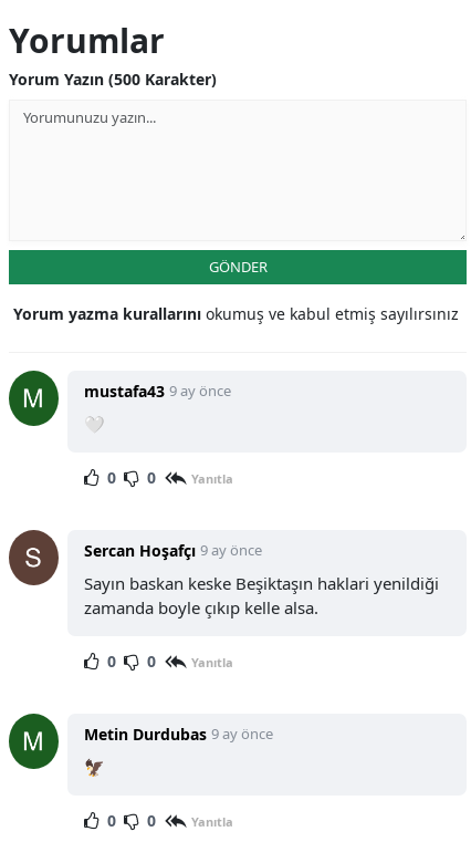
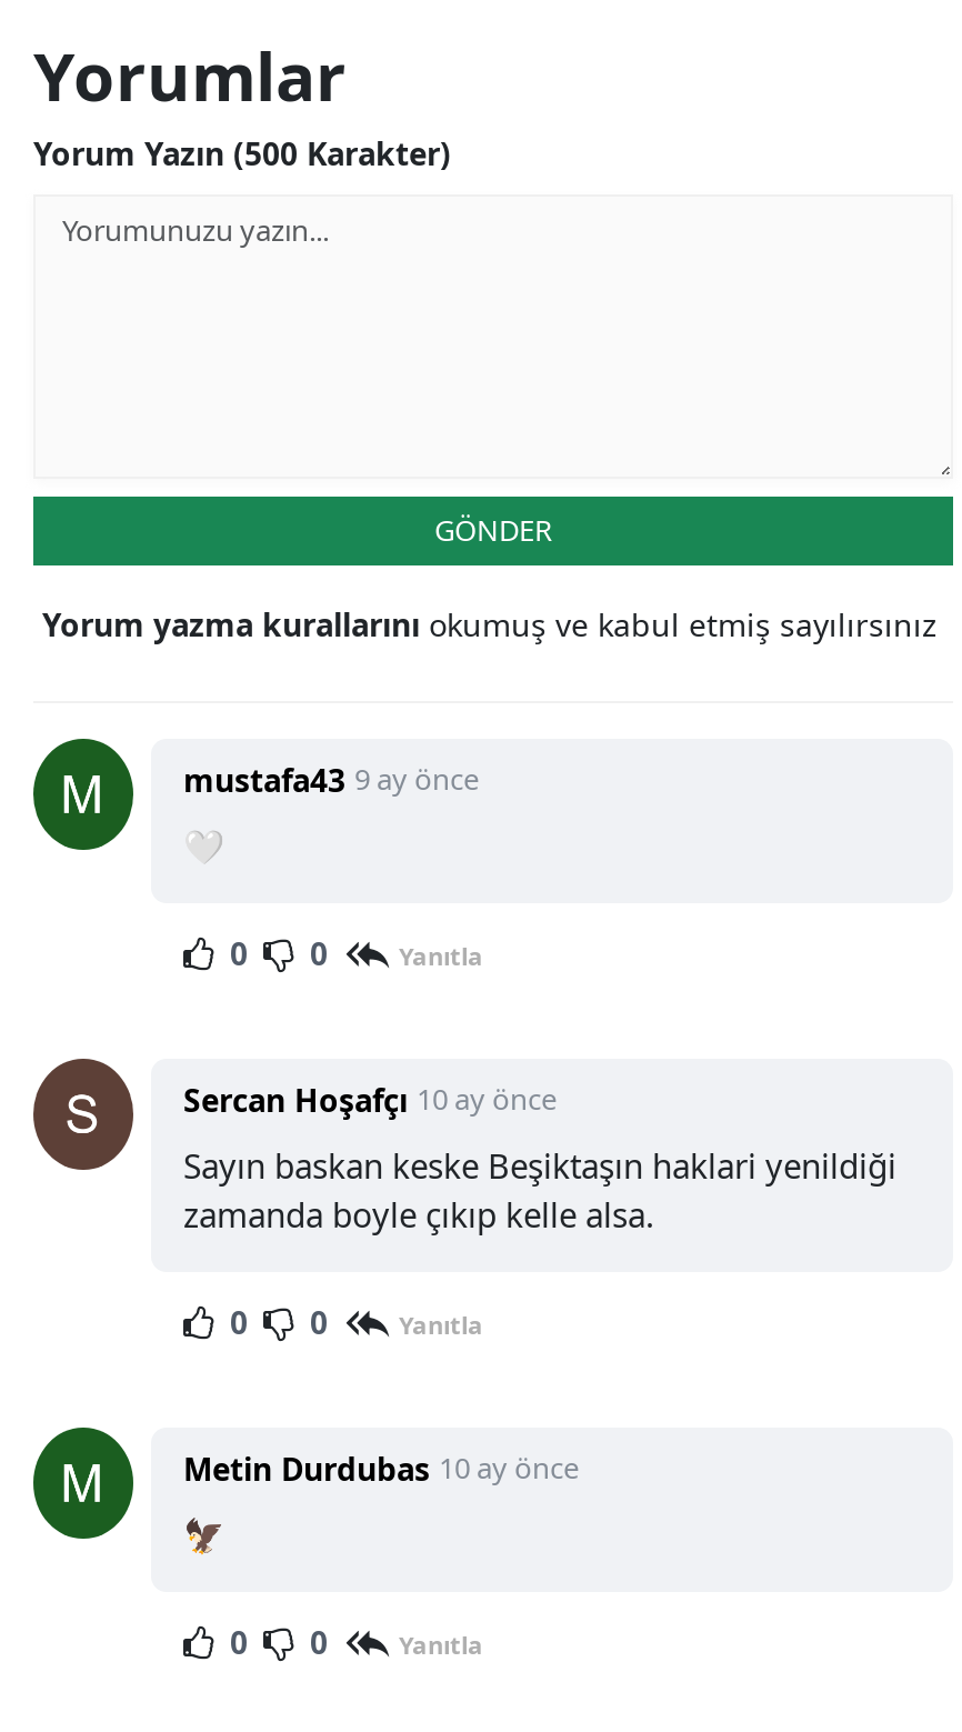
- Sercan Hoşafçı 9 ay önce
+ Sercan Hoşafçı 10 ay önce

- Metin Durdubas 9 ay önce
+ Metin Durdubas 10 ay önce
